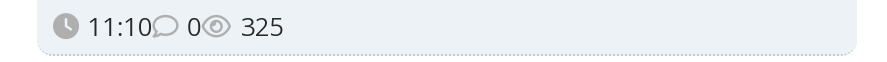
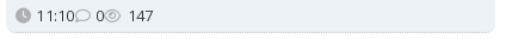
- 11:10 0 325
+ 11:10 0 147
